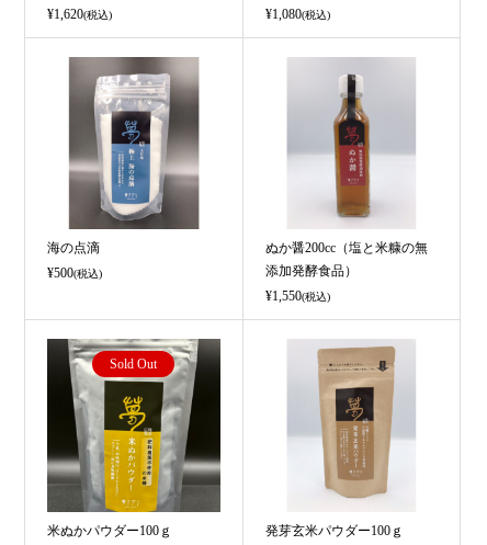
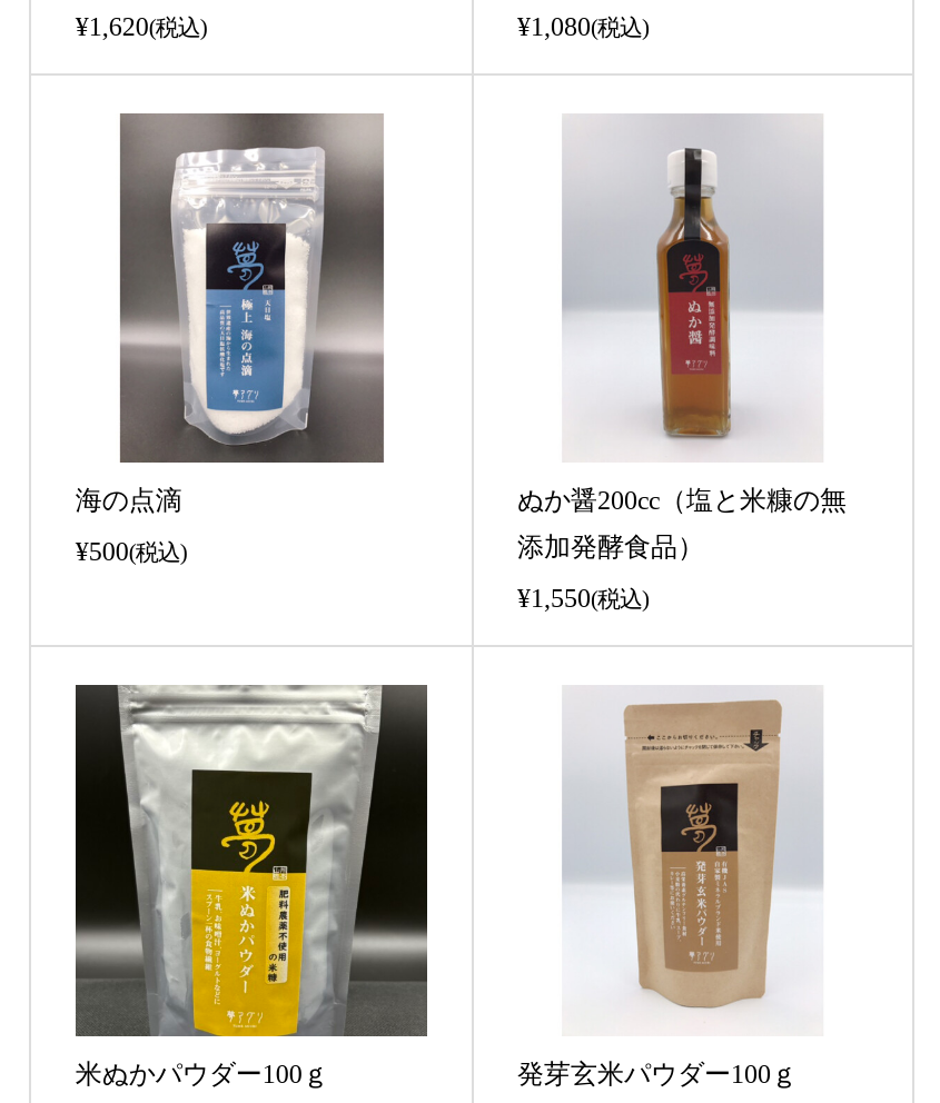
- Sold Out
